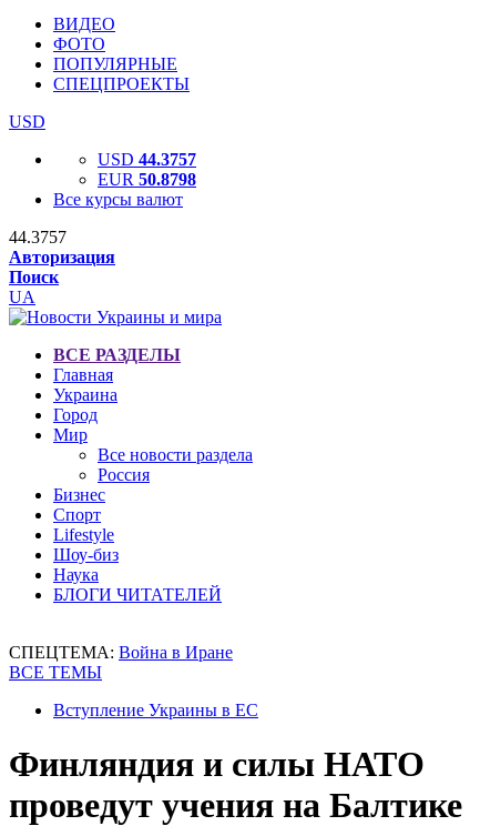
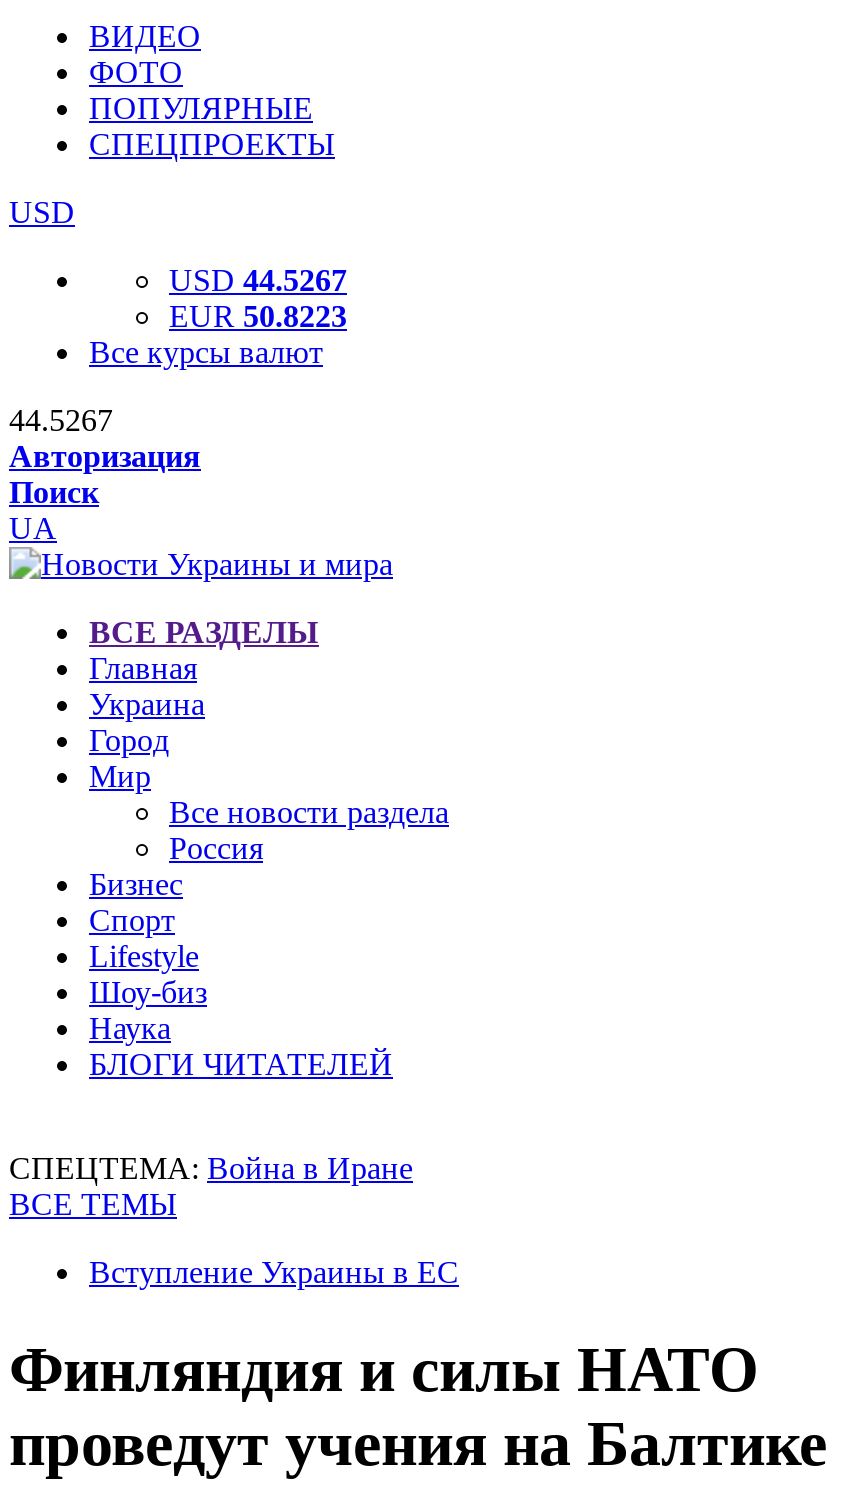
- USD 44.3757
+ USD 44.5267

- EUR 50.8798
+ EUR 50.8223

- 44.3757
+ 44.5267
